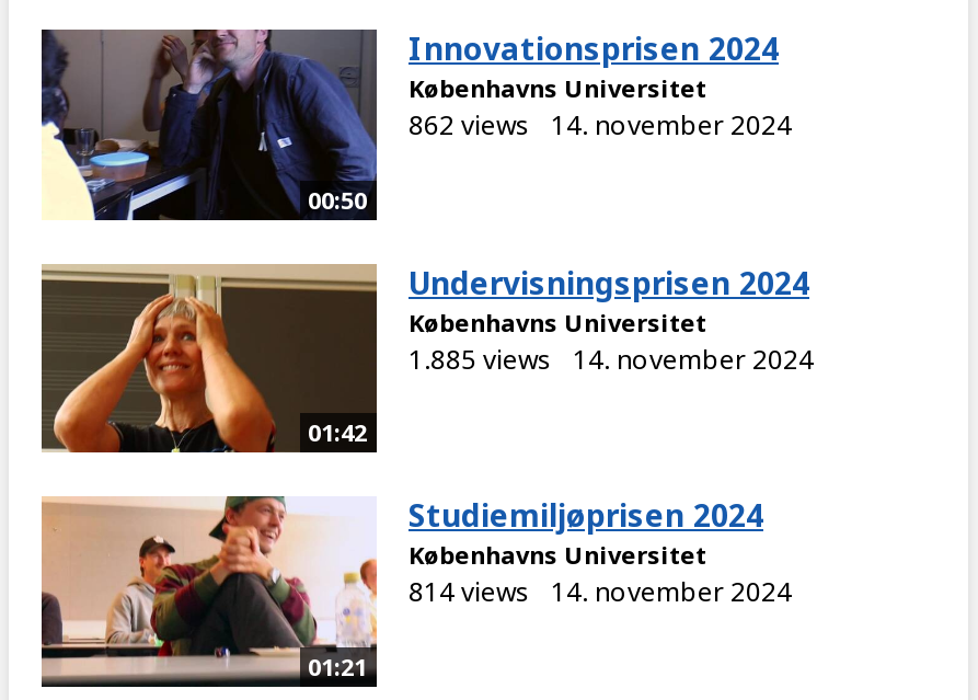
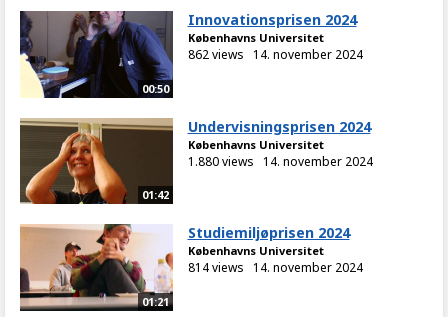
- 1.885 views 14. november 2024
+ 1.880 views 14. november 2024
